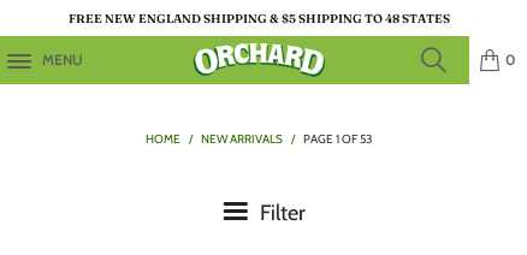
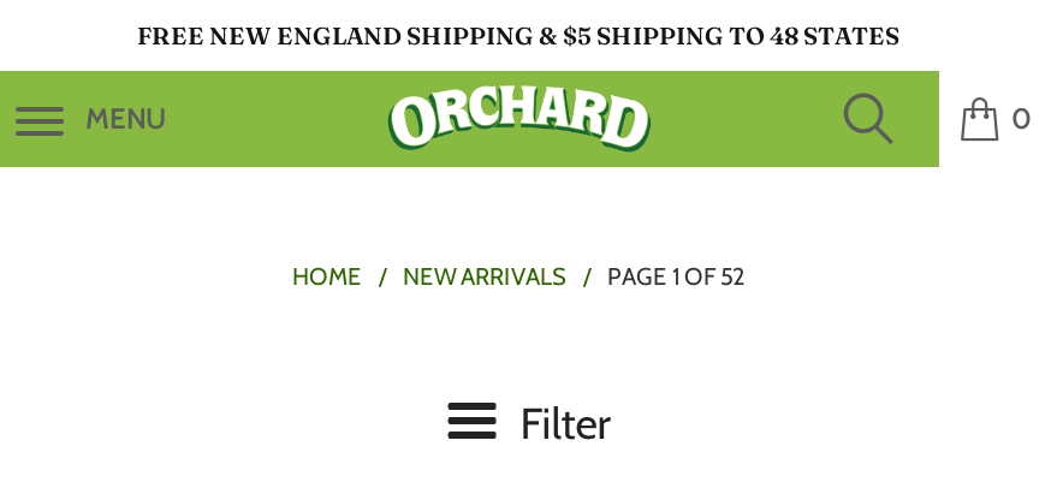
- HOME / NEW ARRIVALS / PAGE 1 OF 53
+ HOME / NEW ARRIVALS / PAGE 1 OF 52
